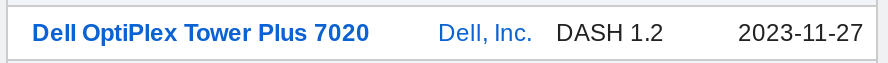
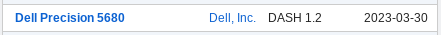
- Dell OptiPlex Tower Plus 7020
+ Dell Precision 5680

- 2023-11-27
+ 2023-03-30
